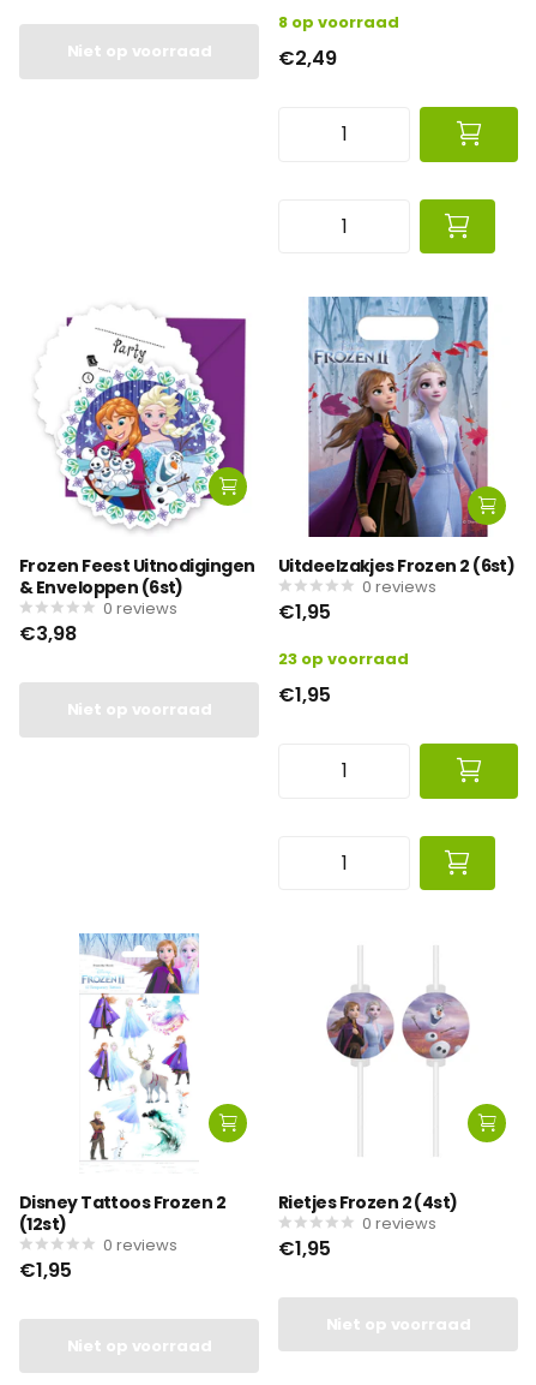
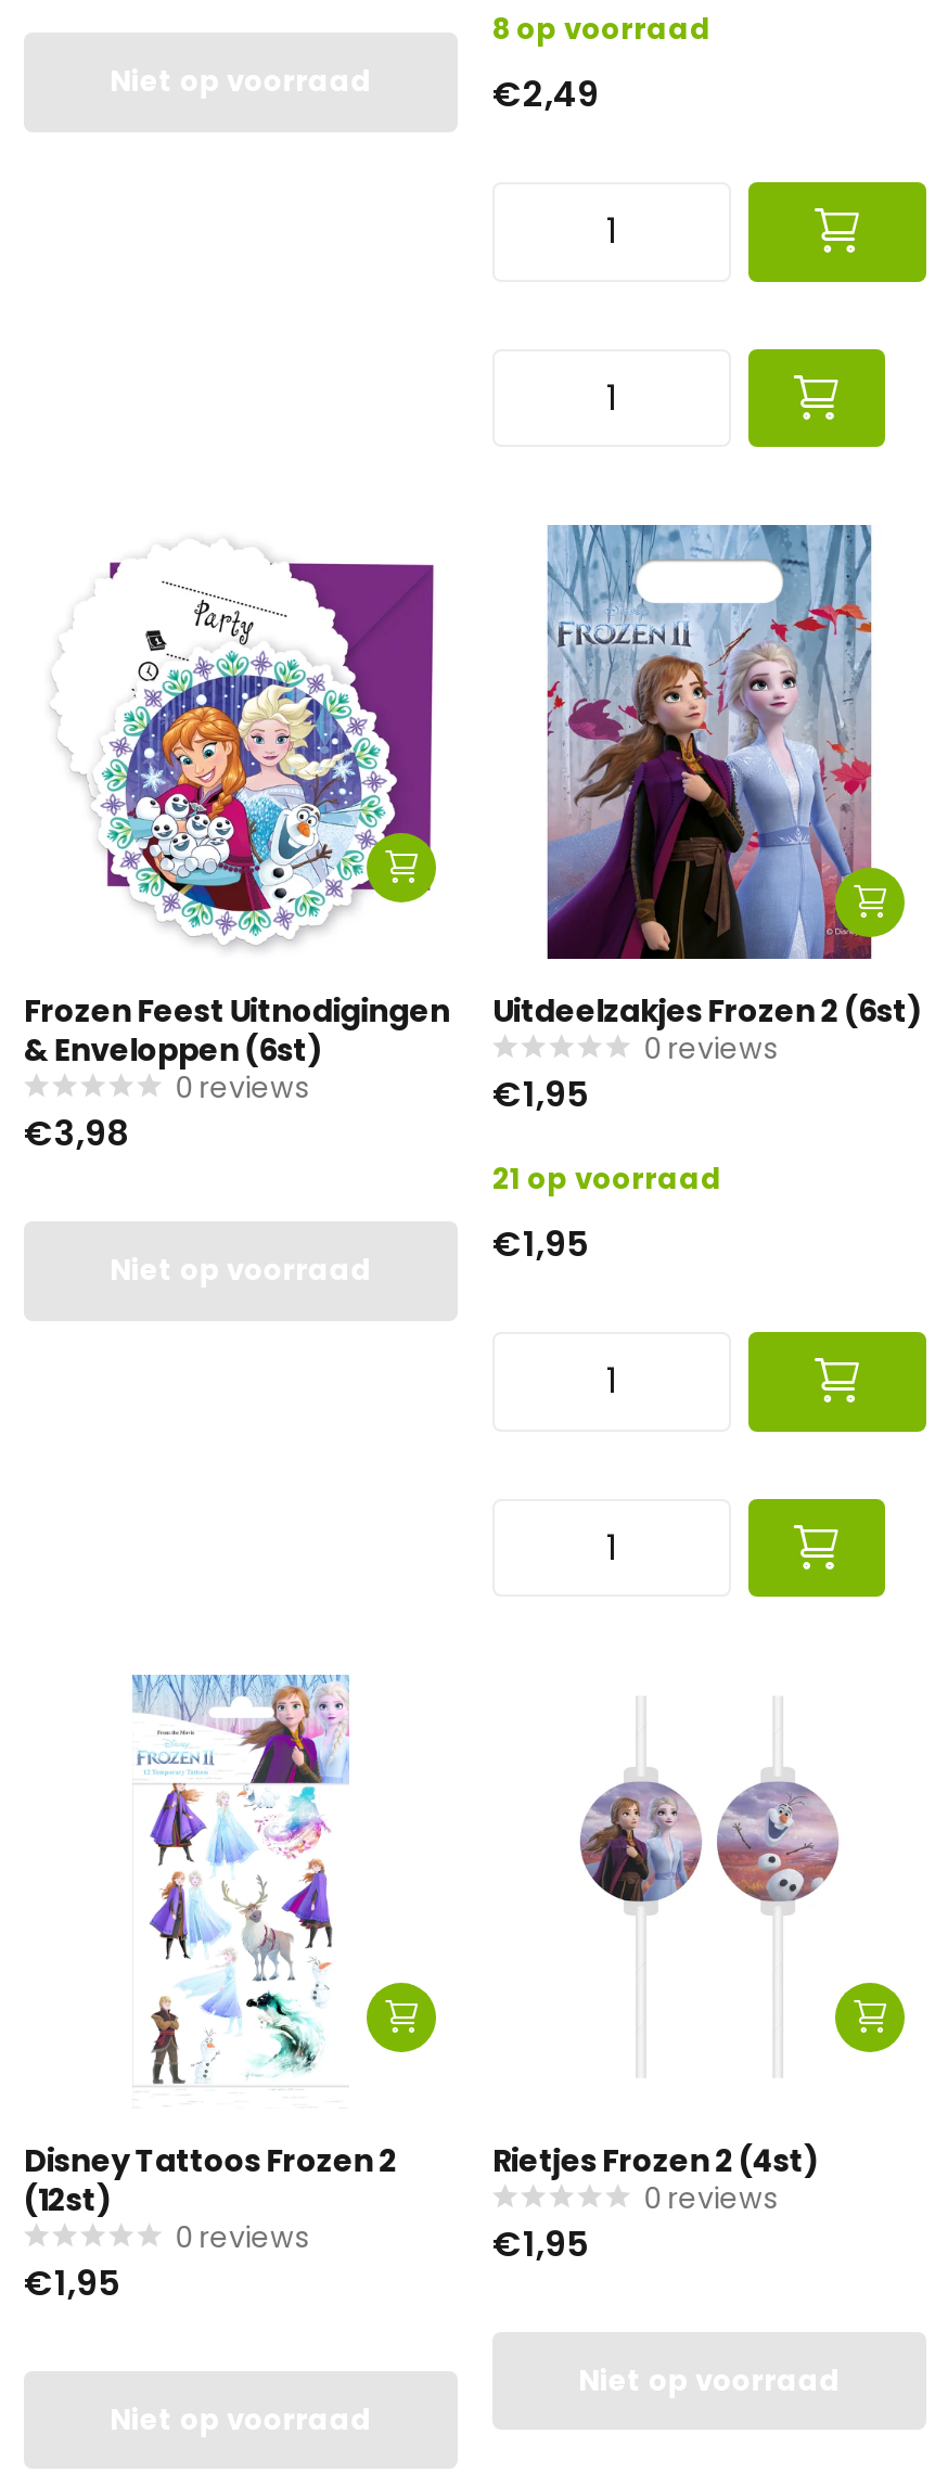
- 23 op voorraad
+ 21 op voorraad
